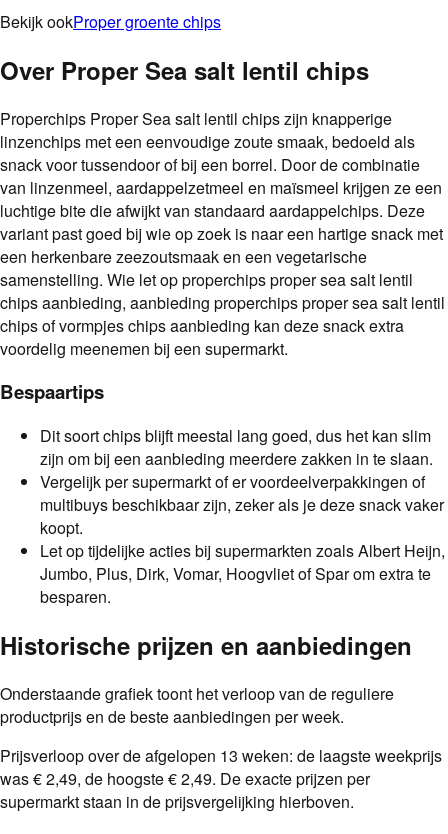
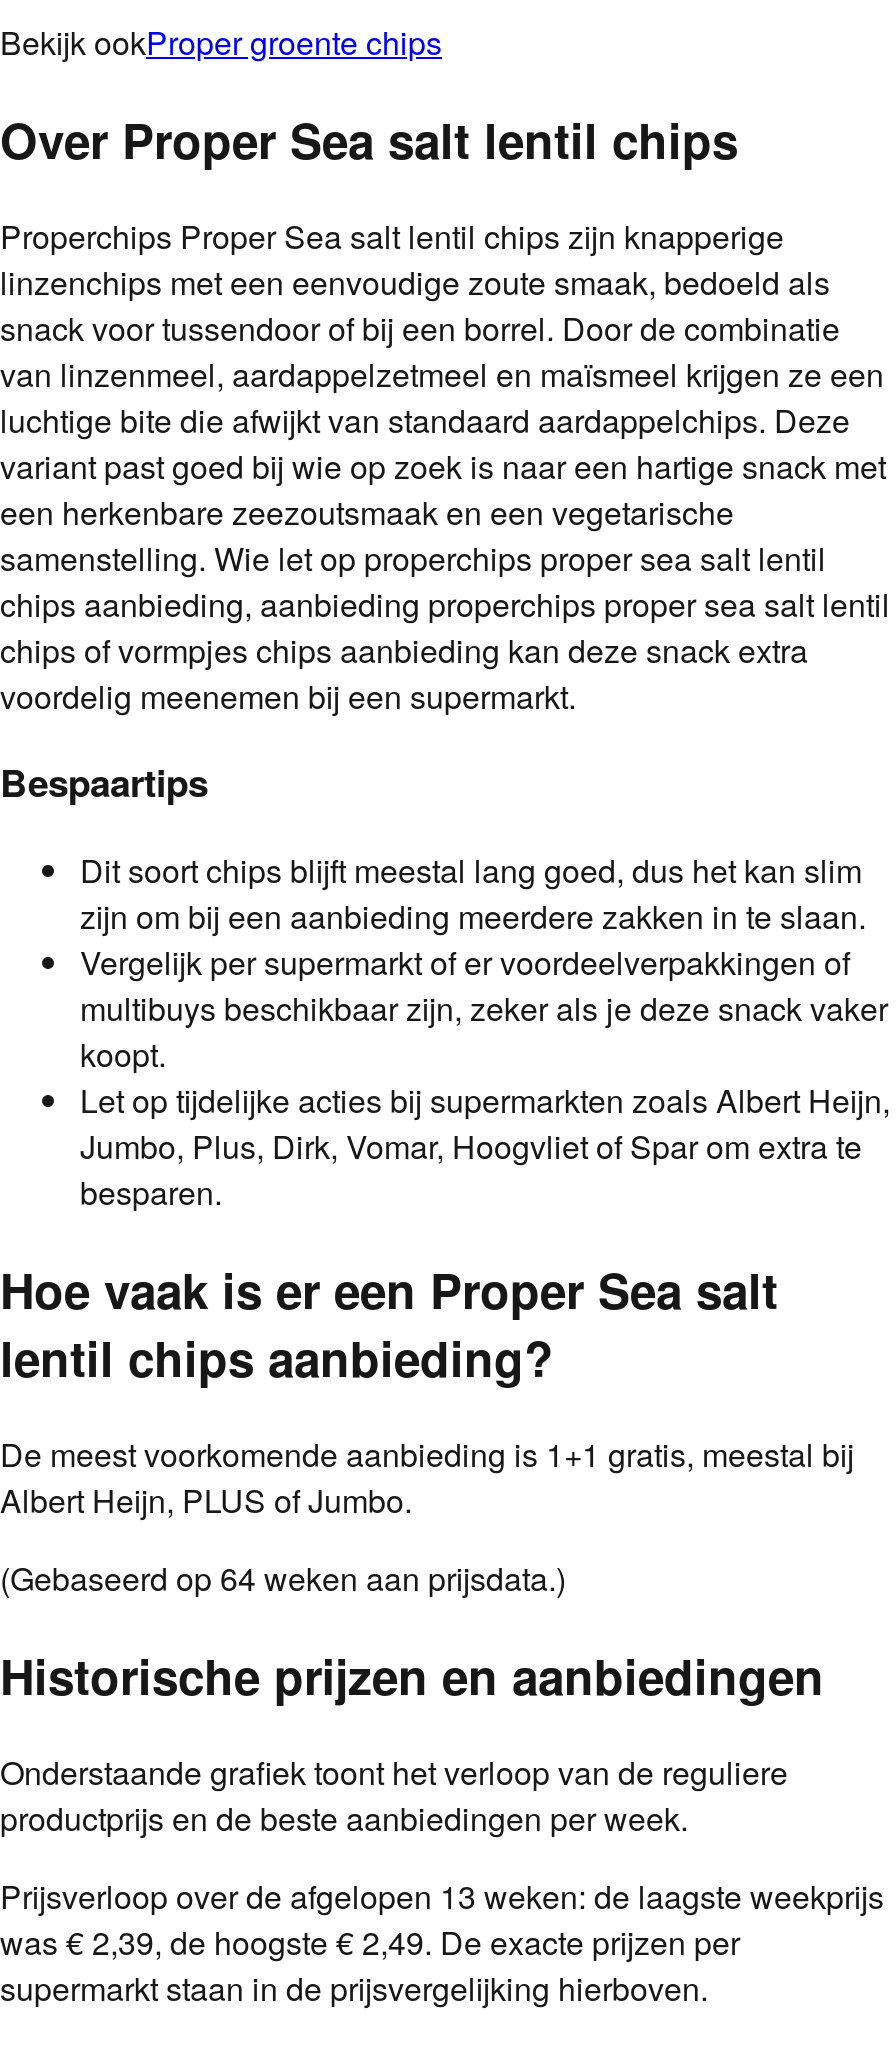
+ Hoe vaak is er een Proper Sea salt
+ lentil chips aanbieding?
+ De meest voorkomende aanbieding is 1+1 gratis, meestal bij
+ Albert Heijn, PLUS of Jumbo.
+ (Gebaseerd op 64 weken aan prijsdata.)

- was € 2,49, de hoogste € 2,49. De exacte prijzen per
+ was € 2,39, de hoogste € 2,49. De exacte prijzen per
